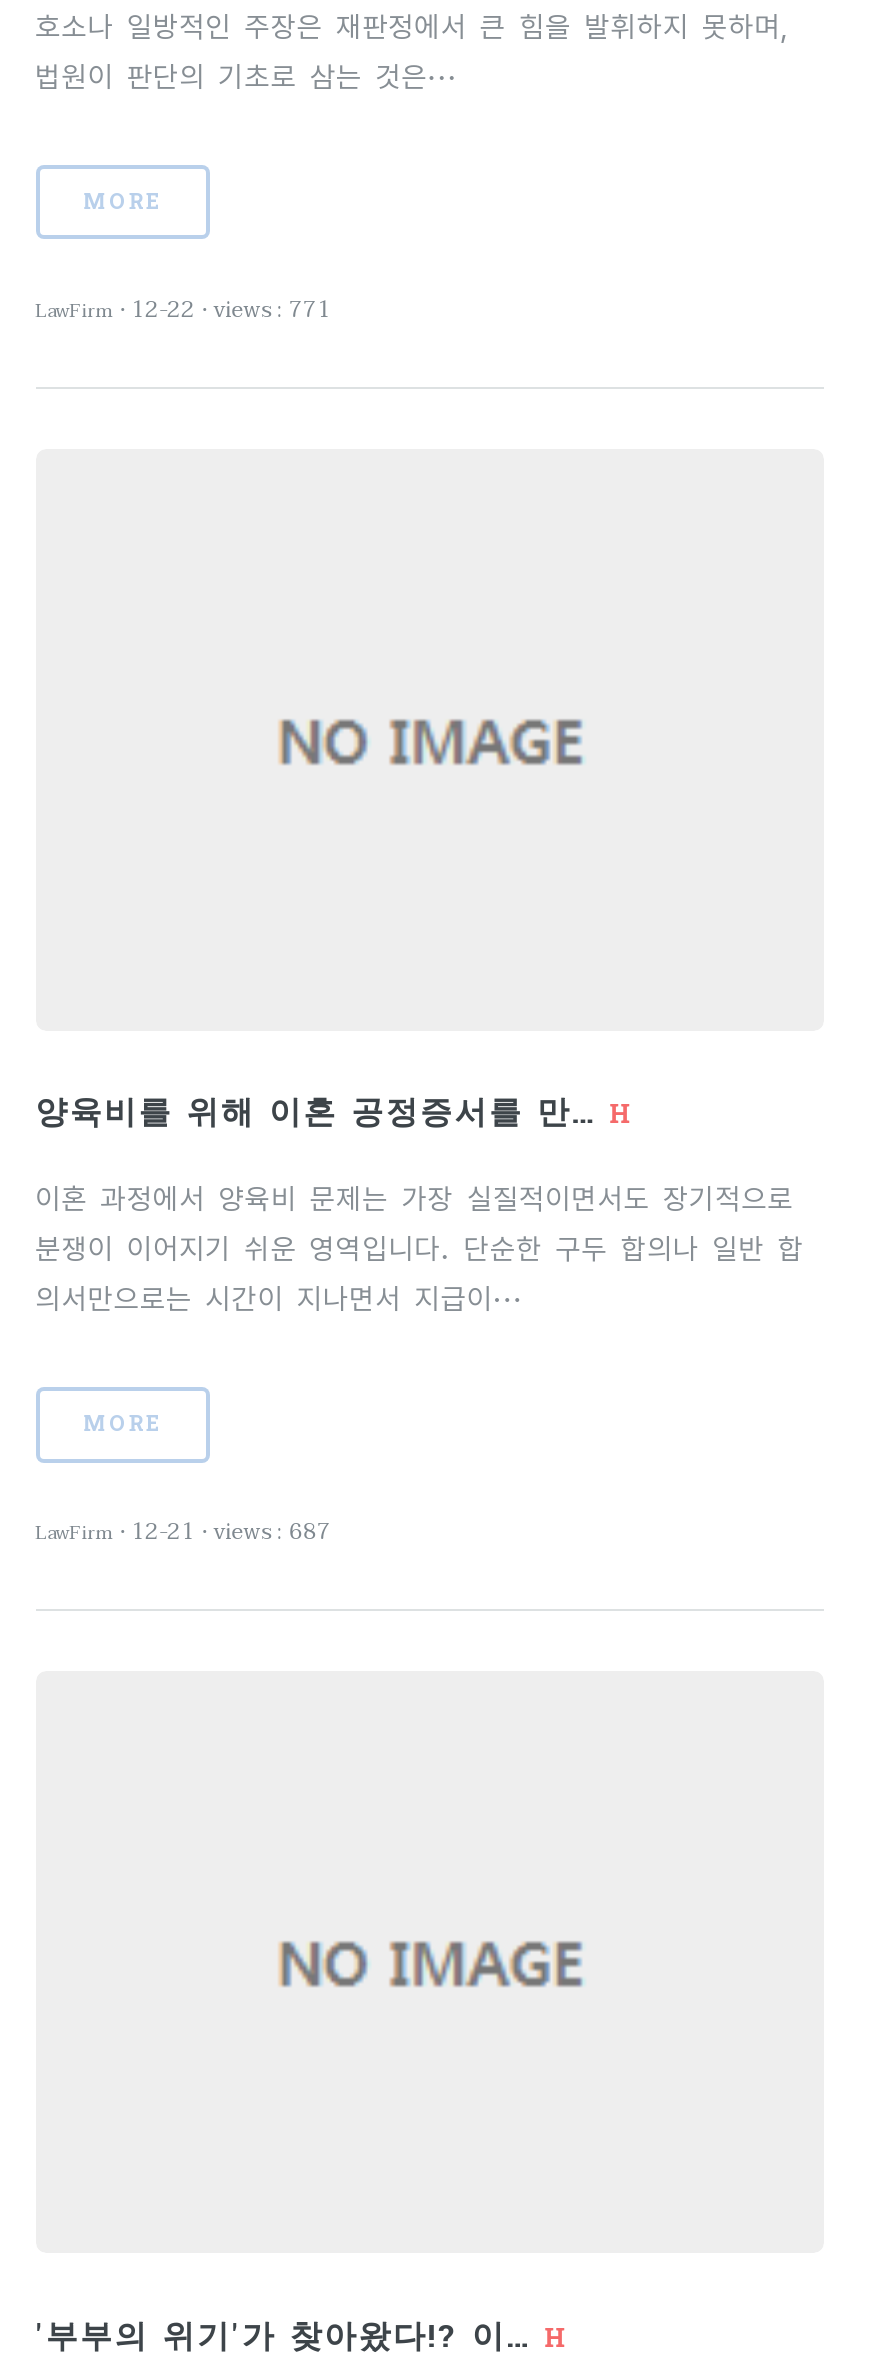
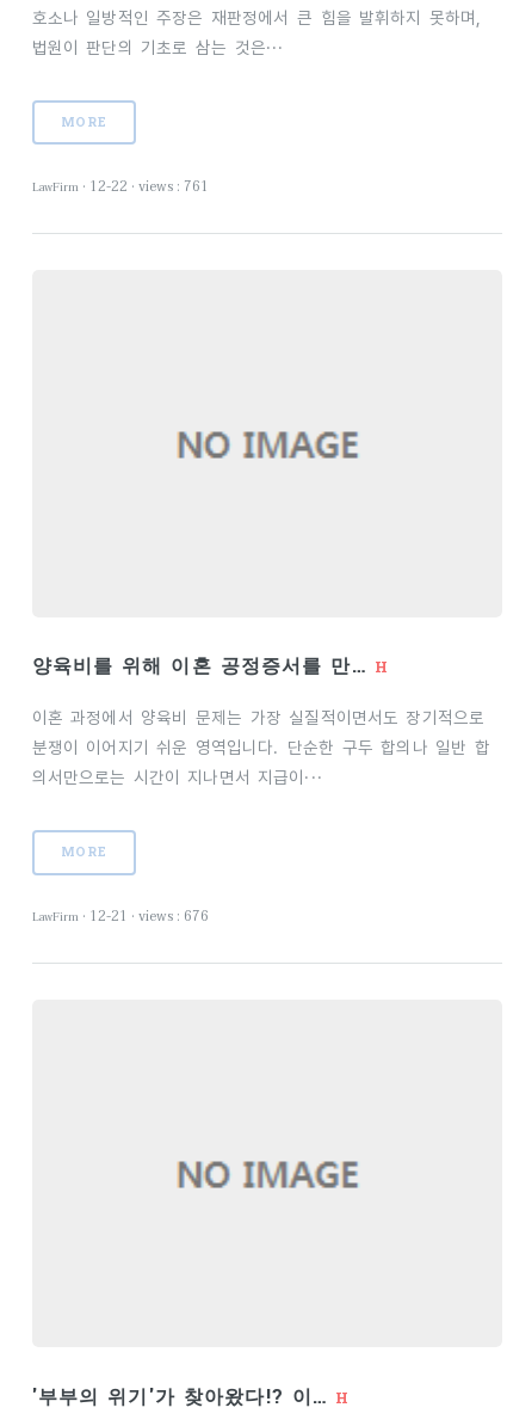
- LawFirm · 12-22 · views : 771
+ LawFirm · 12-22 · views : 761

- LawFirm · 12-21 · views : 687
+ LawFirm · 12-21 · views : 676
